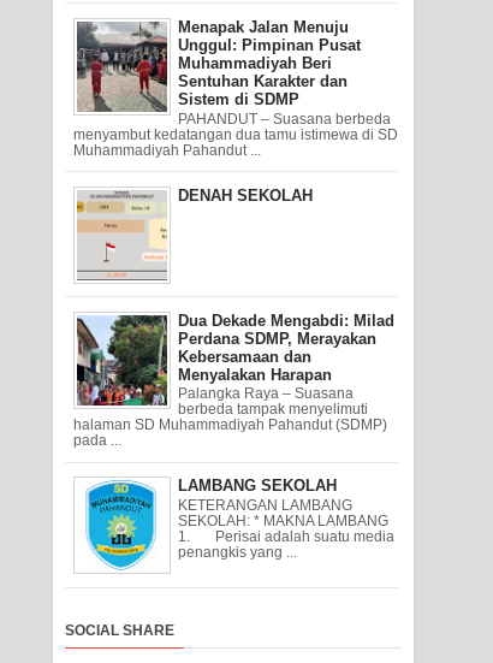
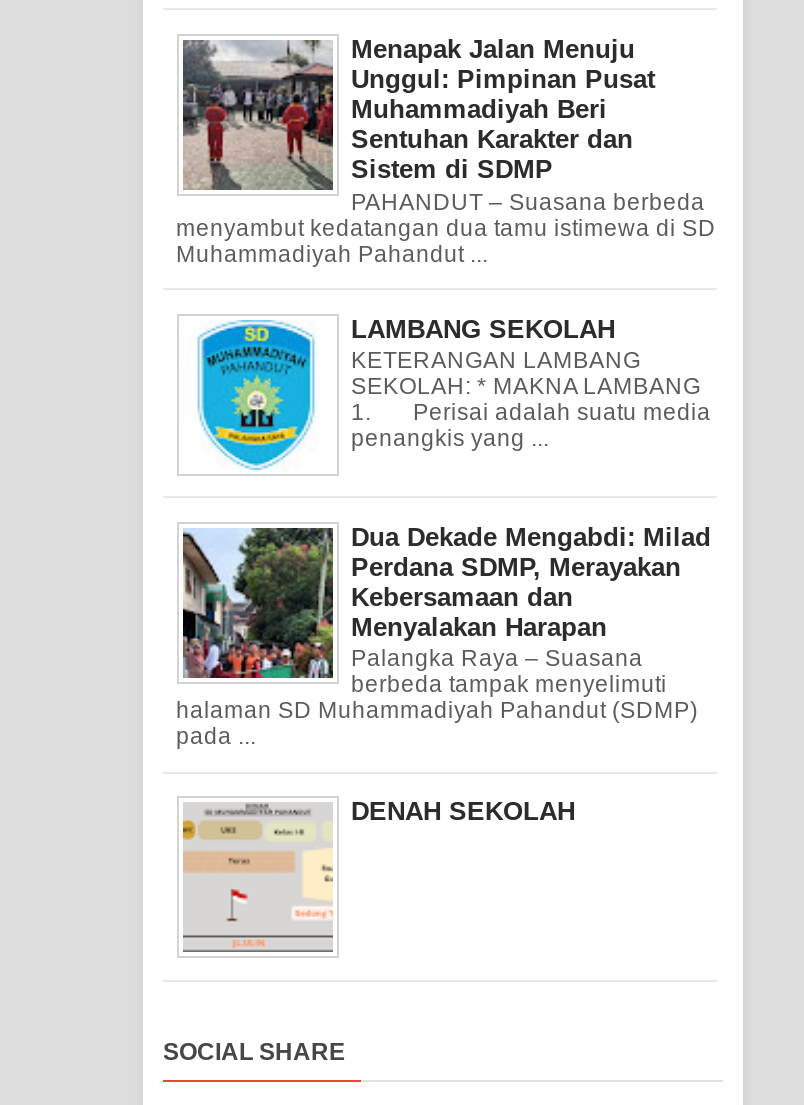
moved down: [image] | DENAH SEKOLAH

moved up: [image] | LAMBANG SEKOLAH | KETERANGAN LAMBANG | SEKOLAH: * MAKNA LAMBANG | 1. Perisai adalah suatu media | penangkis yang ...
